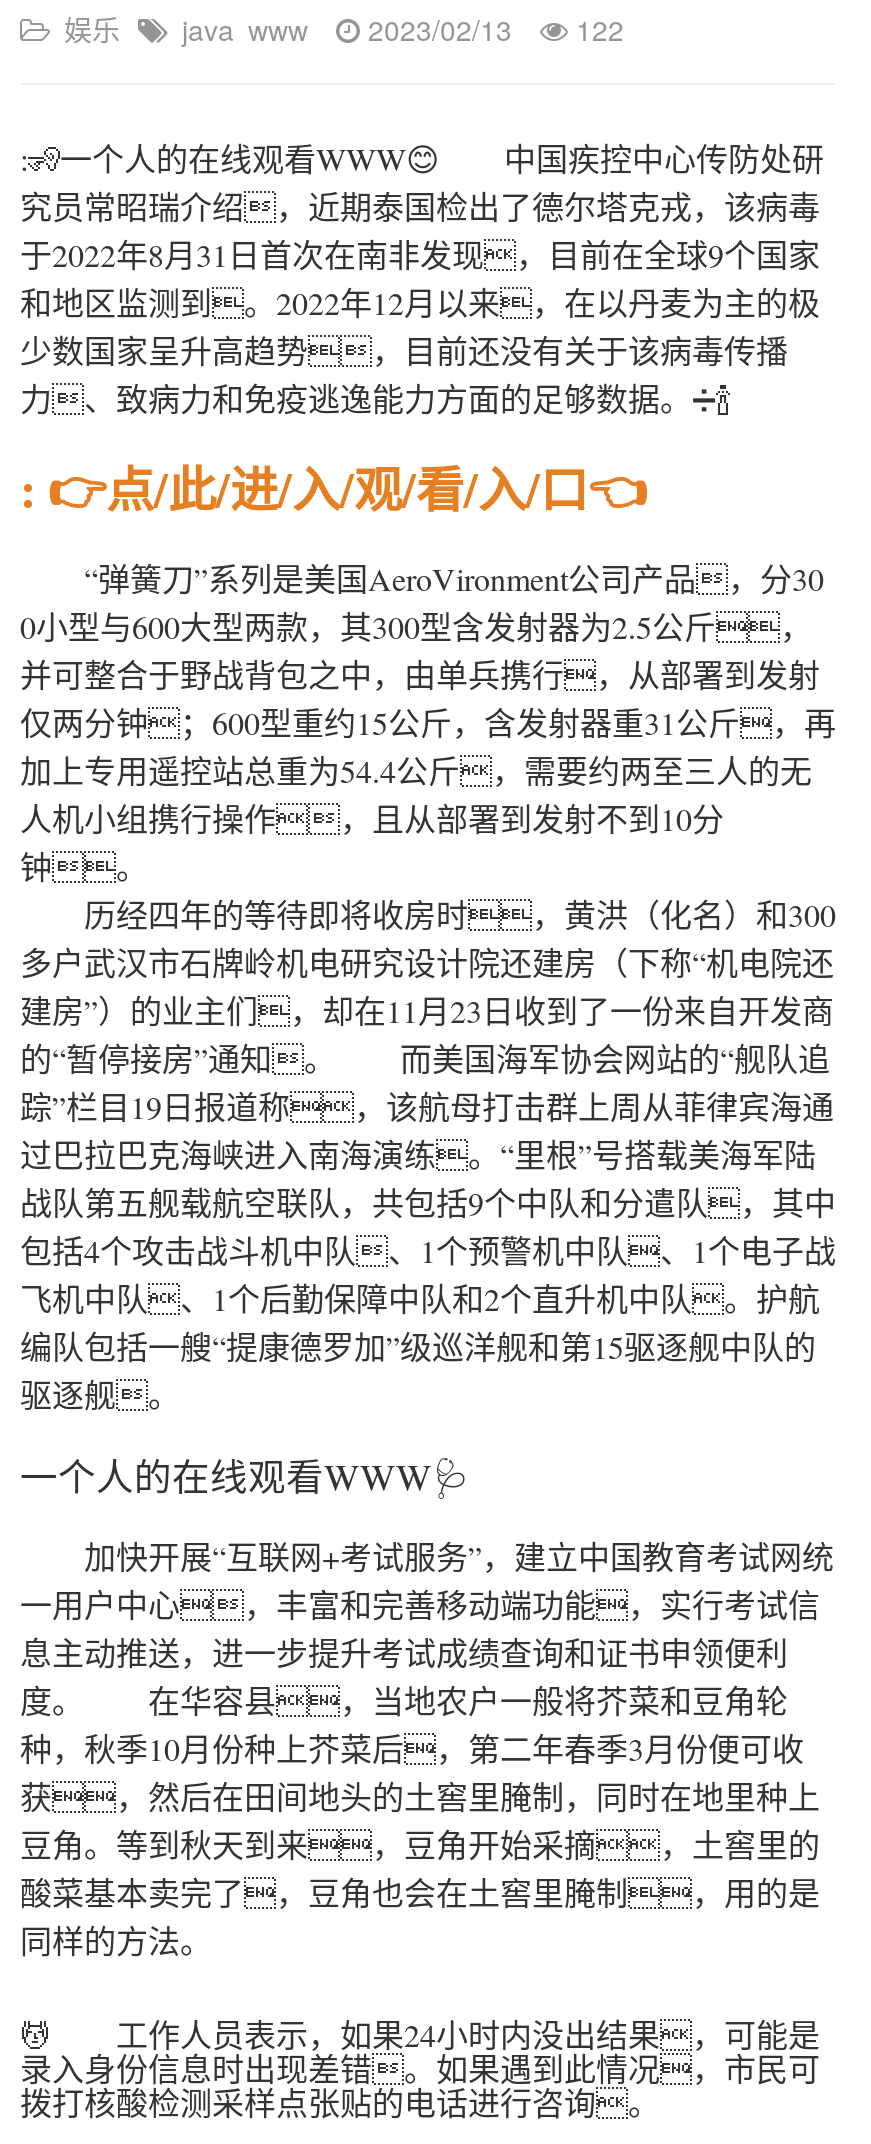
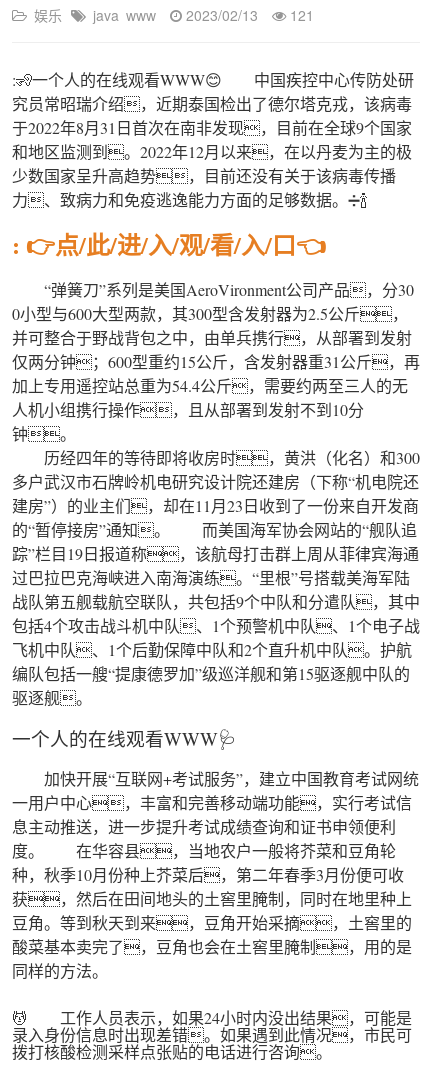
- 娱乐 java www 2023/02/13 122
+ 娱乐 java www 2023/02/13 121
